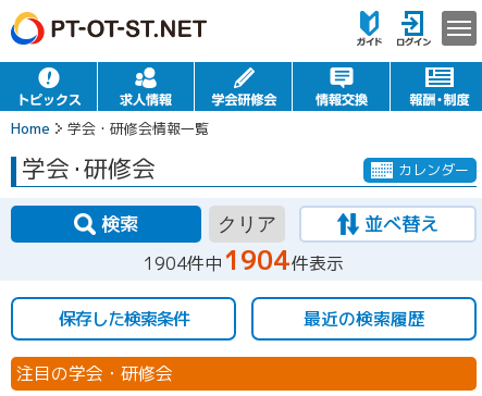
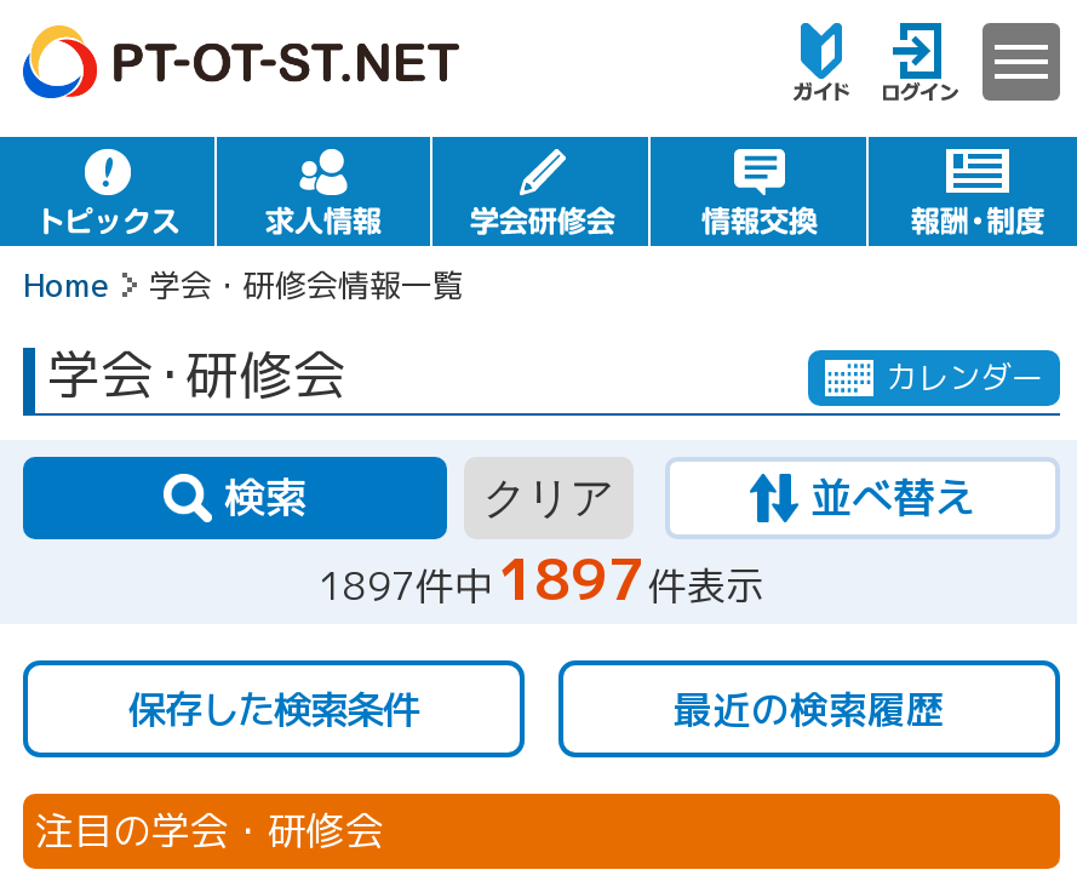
- 1904件中 1904 件表示
+ 1897件中 1897 件表示
